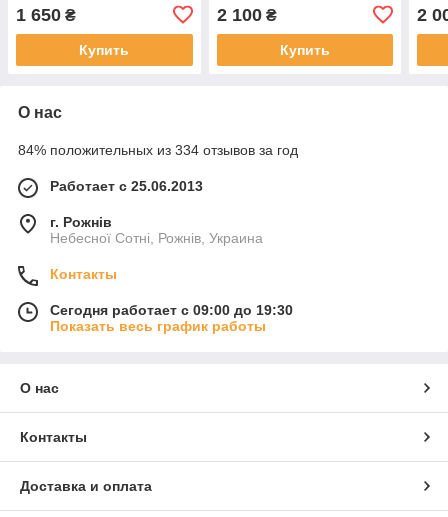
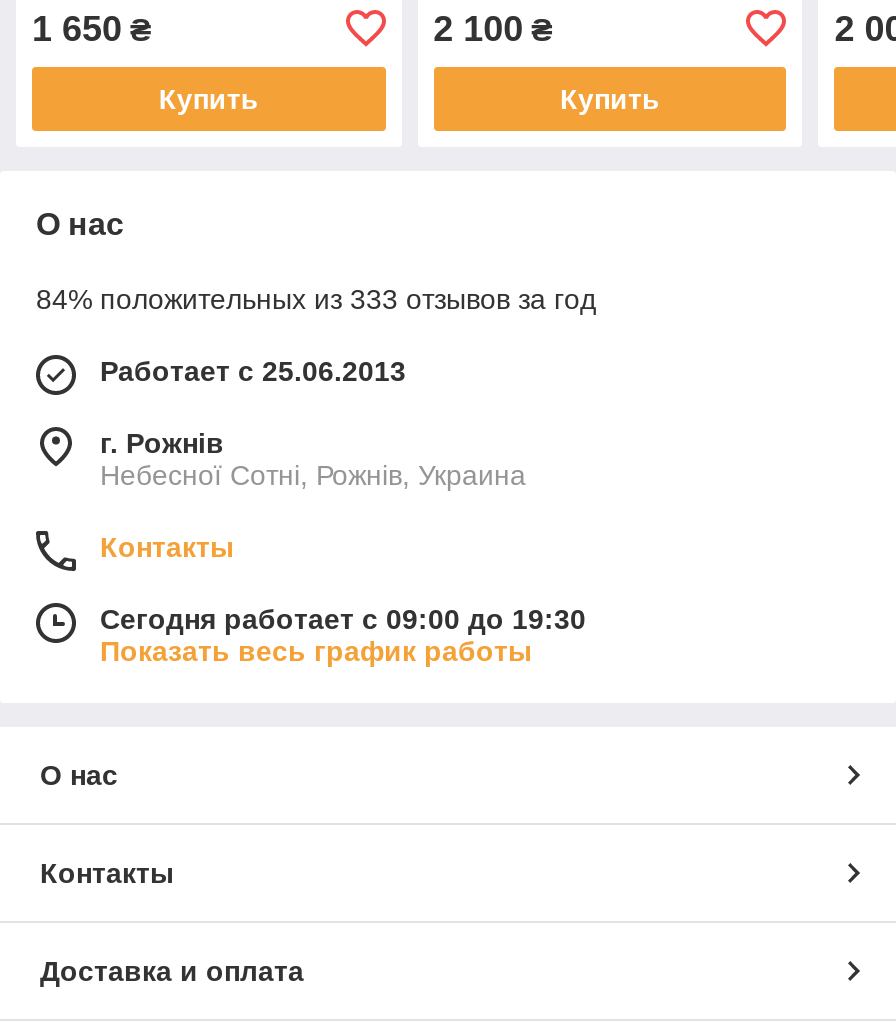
- 84% положительных из 334 отзывов за год
+ 84% положительных из 333 отзывов за год
